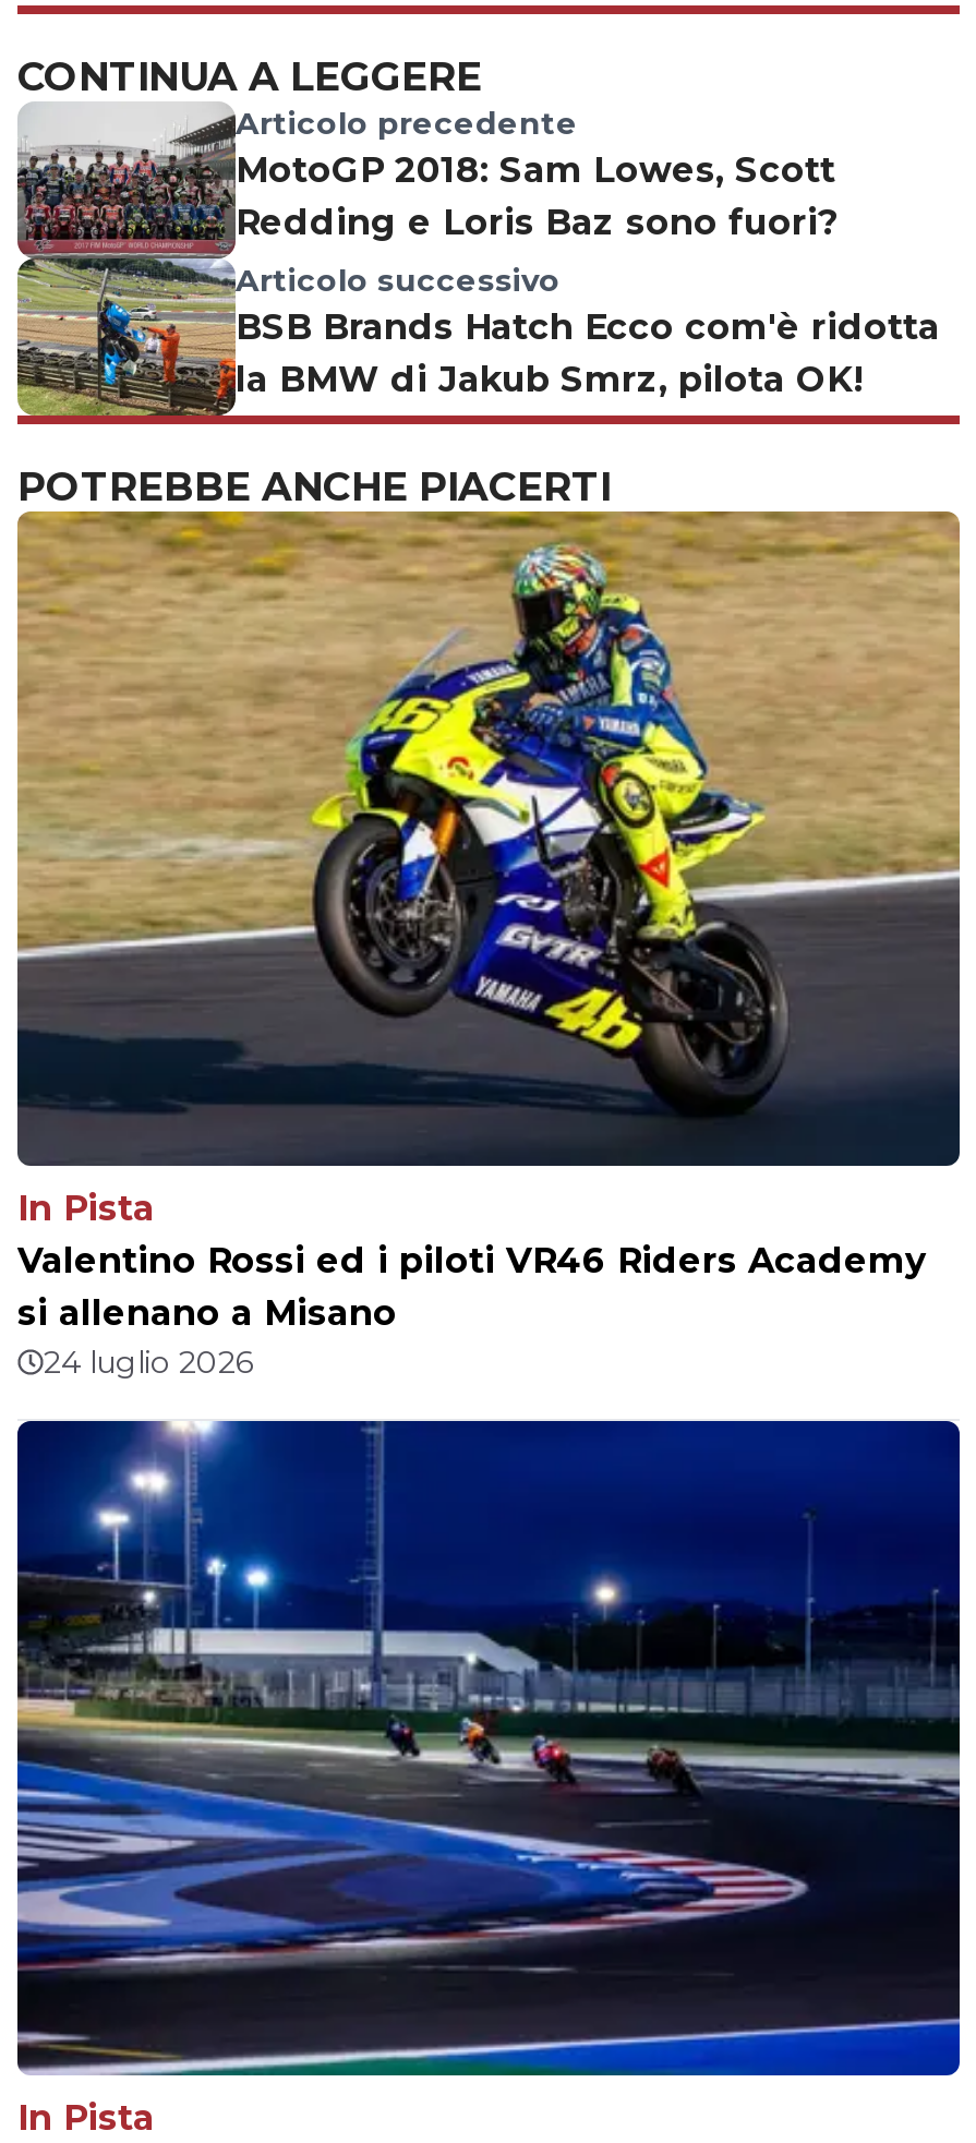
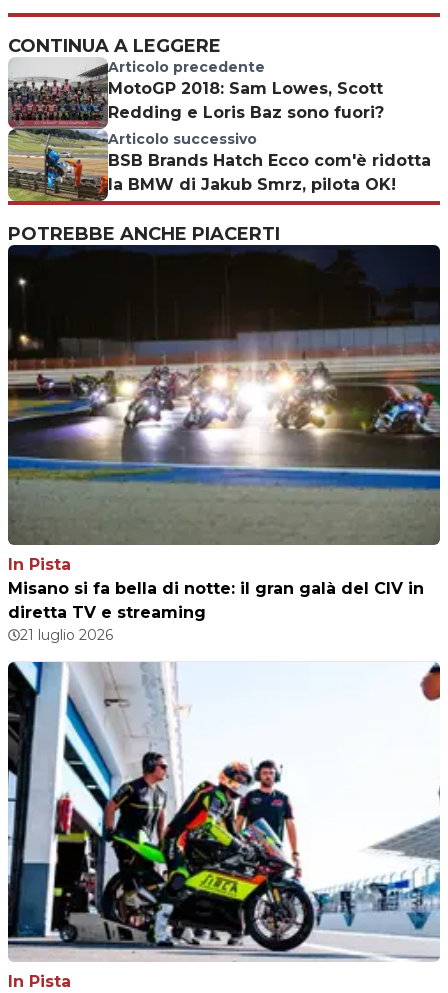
- [image]
- Valentino Rossi ed i piloti VR46 Riders Academy
- si allenano a Misano
- 24 luglio 2026
+ [image]
+ Misano si fa bella di notte: il gran galà del CIV in
+ diretta TV e streaming
+ 21 luglio 2026

- [image]
+ [image]
